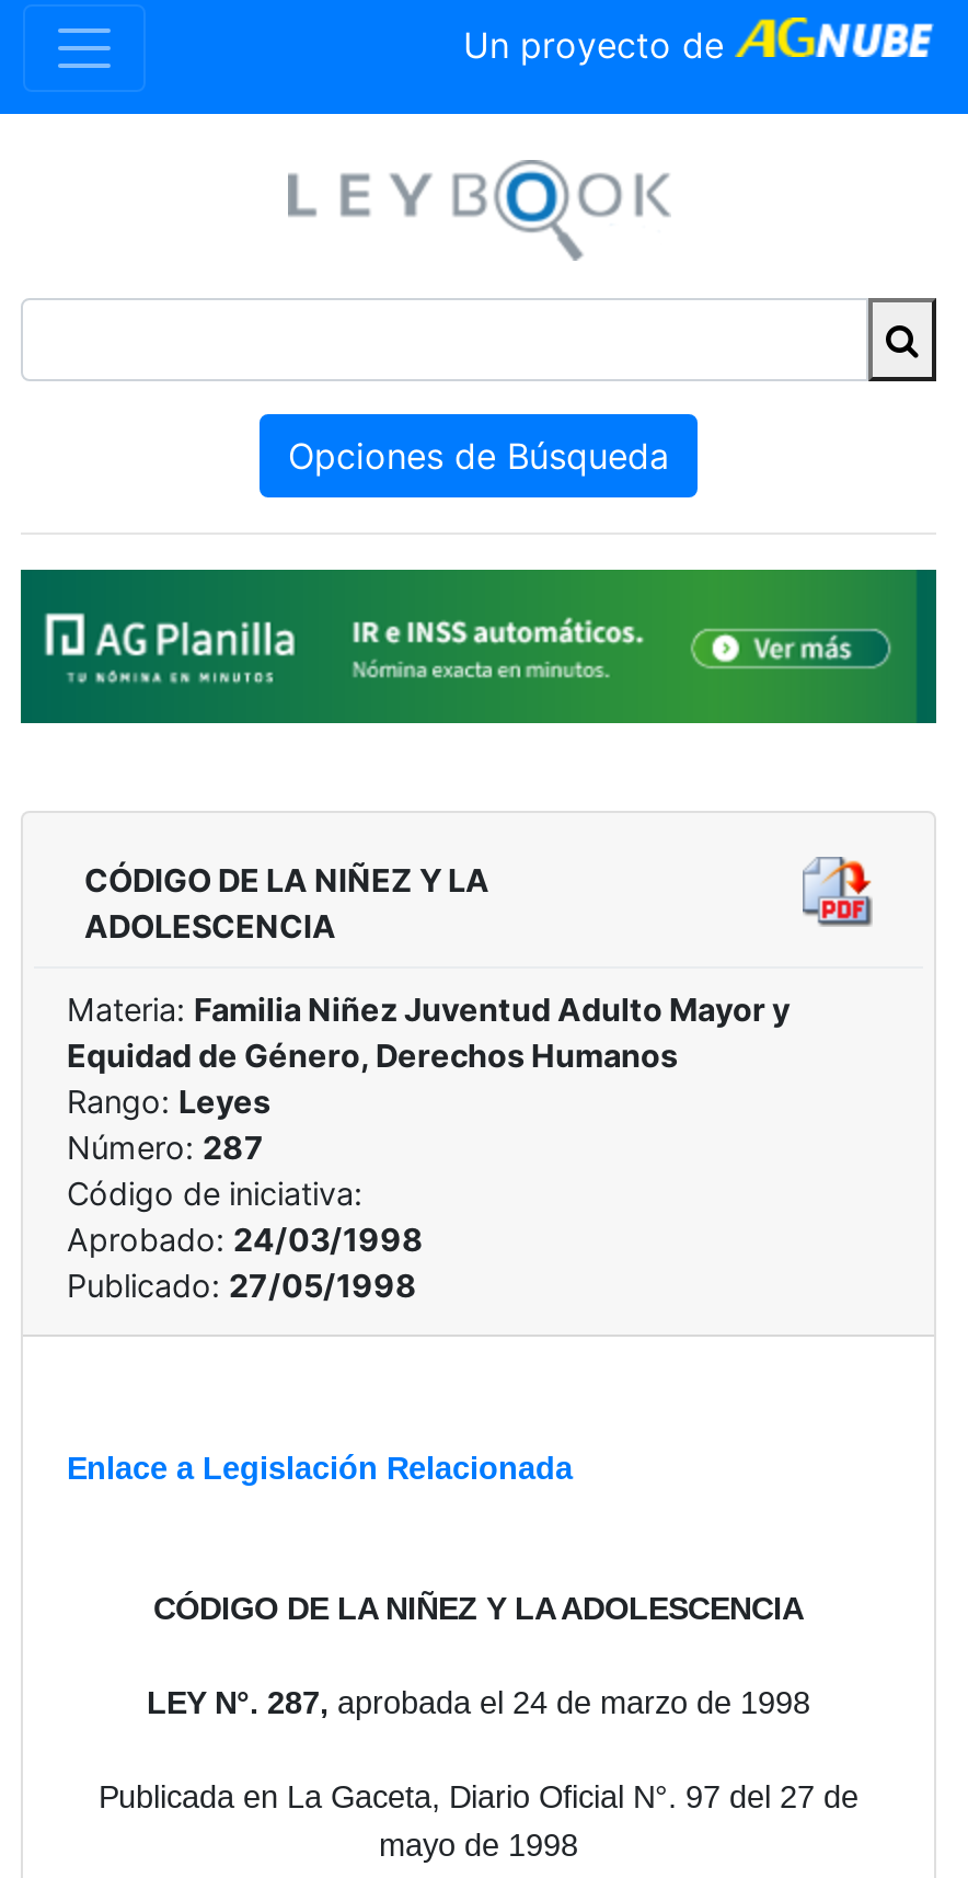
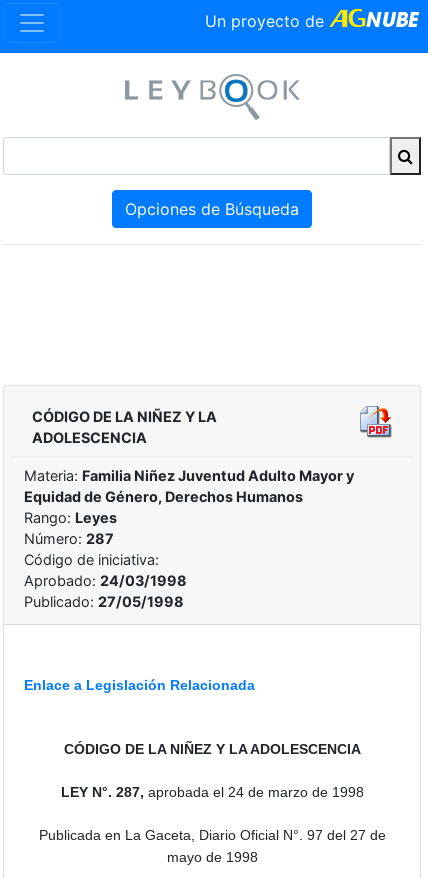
- [image]
